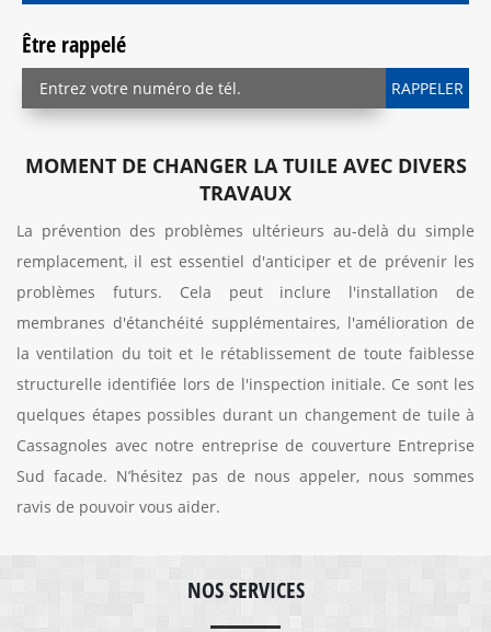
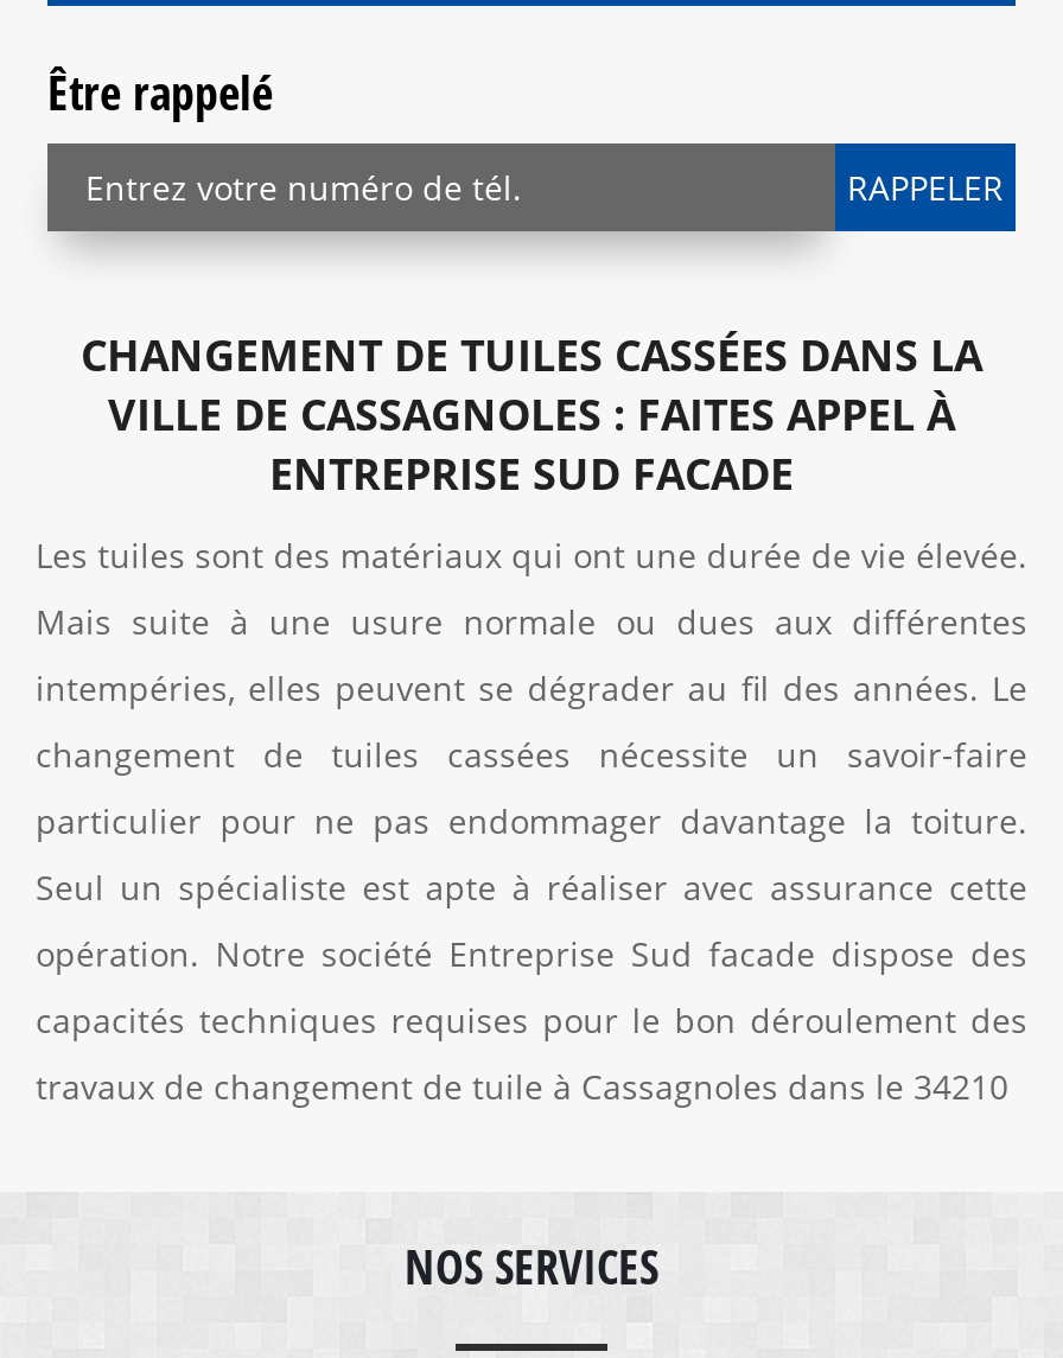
- MOMENT DE CHANGER LA TUILE AVEC DIVERS
- TRAVAUX
- La prévention des problèmes ultérieurs au-delà du simple
- remplacement, il est essentiel d'anticiper et de prévenir les
- problèmes futurs. Cela peut inclure l'installation de
- membranes d'étanchéité supplémentaires, l'amélioration de
- la ventilation du toit et le rétablissement de toute faiblesse
- structurelle identifiée lors de l'inspection initiale. Ce sont les
- quelques étapes possibles durant un changement de tuile à
- Cassagnoles avec notre entreprise de couverture Entreprise
- Sud facade. N’hésitez pas de nous appeler, nous sommes
- ravis de pouvoir vous aider.
+ CHANGEMENT DE TUILES CASSÉES DANS LA
+ VILLE DE CASSAGNOLES : FAITES APPEL À
+ ENTREPRISE SUD FACADE
+ Les tuiles sont des matériaux qui ont une durée de vie élevée.
+ Mais suite à une usure normale ou dues aux différentes
+ intempéries, elles peuvent se dégrader au fil des années. Le
+ changement de tuiles cassées nécessite un savoir-faire
+ particulier pour ne pas endommager davantage la toiture.
+ Seul un spécialiste est apte à réaliser avec assurance cette
+ opération. Notre société Entreprise Sud facade dispose des
+ capacités techniques requises pour le bon déroulement des
+ travaux de changement de tuile à Cassagnoles dans le 34210
